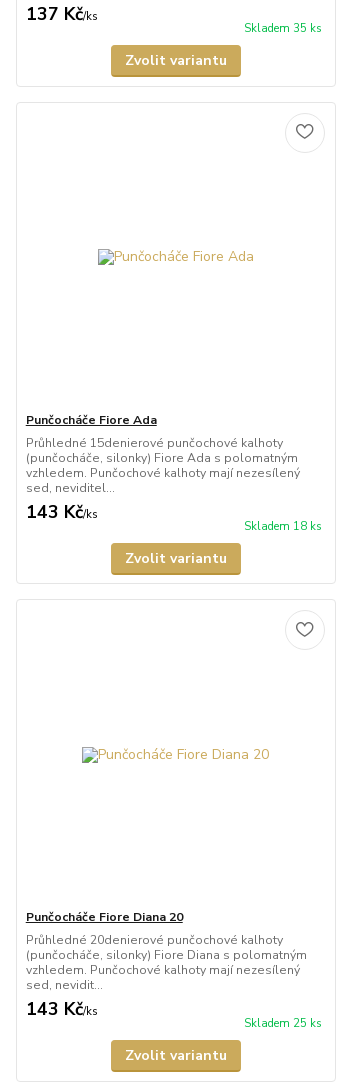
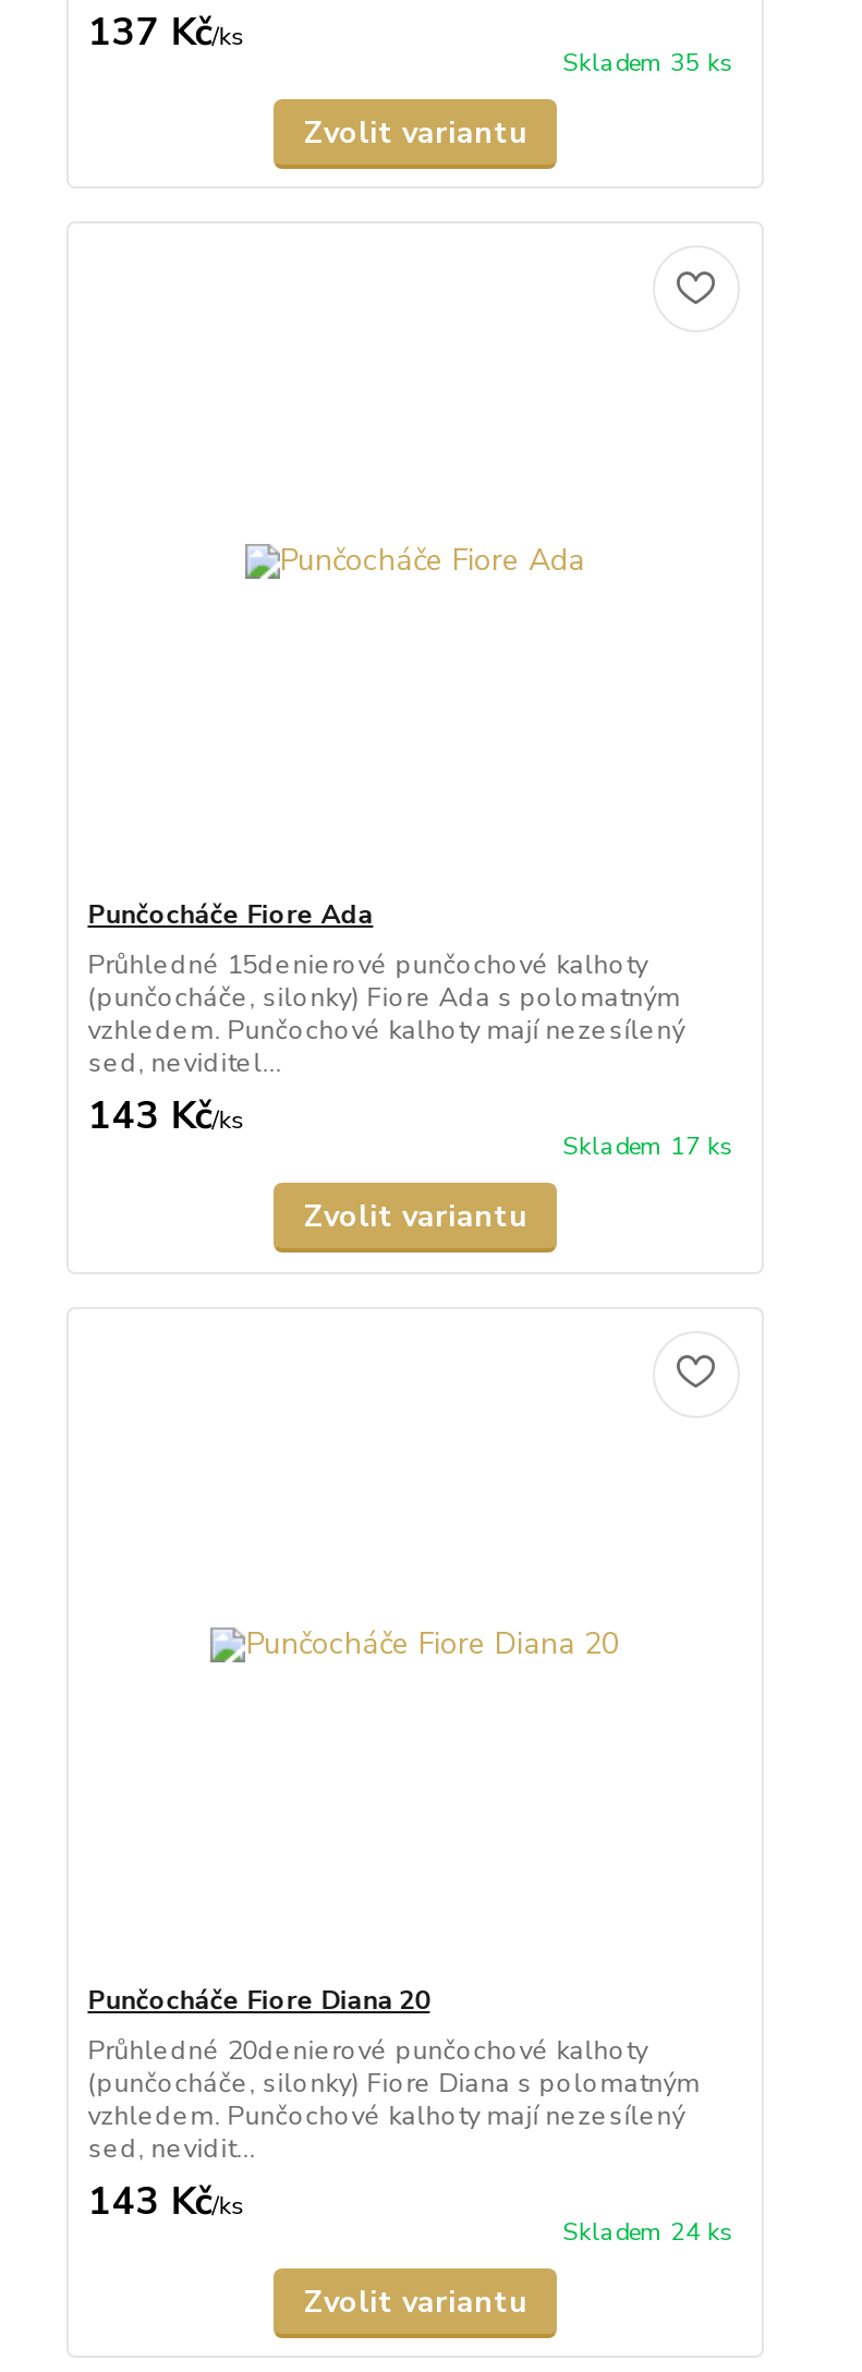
- Skladem 18 ks
+ Skladem 17 ks

- Skladem 25 ks
+ Skladem 24 ks
